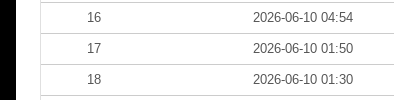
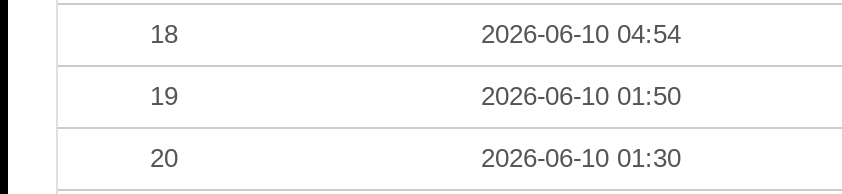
- 16
+ 18

- 17
+ 19

- 18
+ 20
